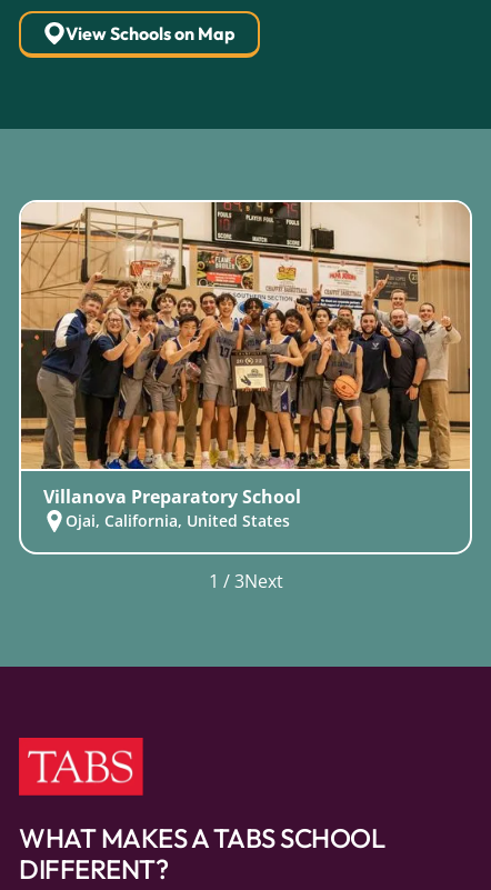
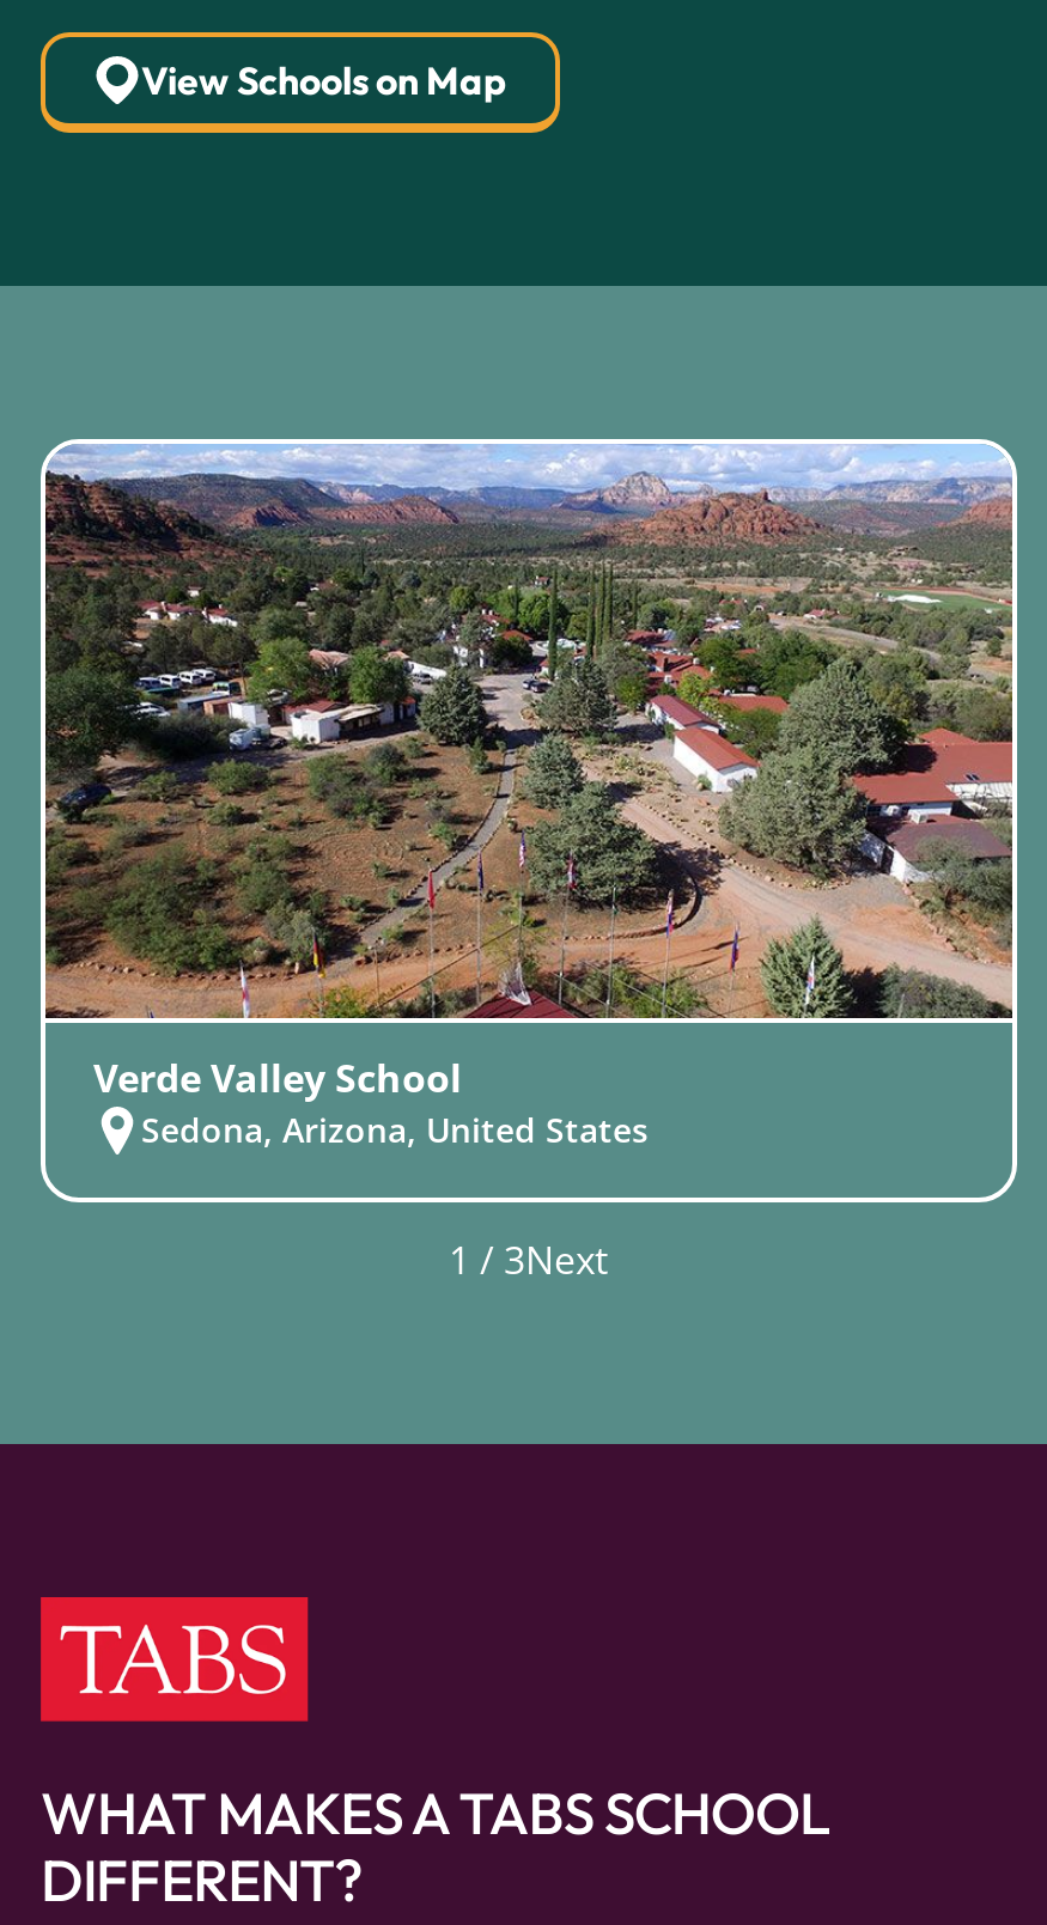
- [image]
- Villanova Preparatory School
+ [image]
+ Verde Valley School

- Ojai, California, United States
+ Sedona, Arizona, United States
